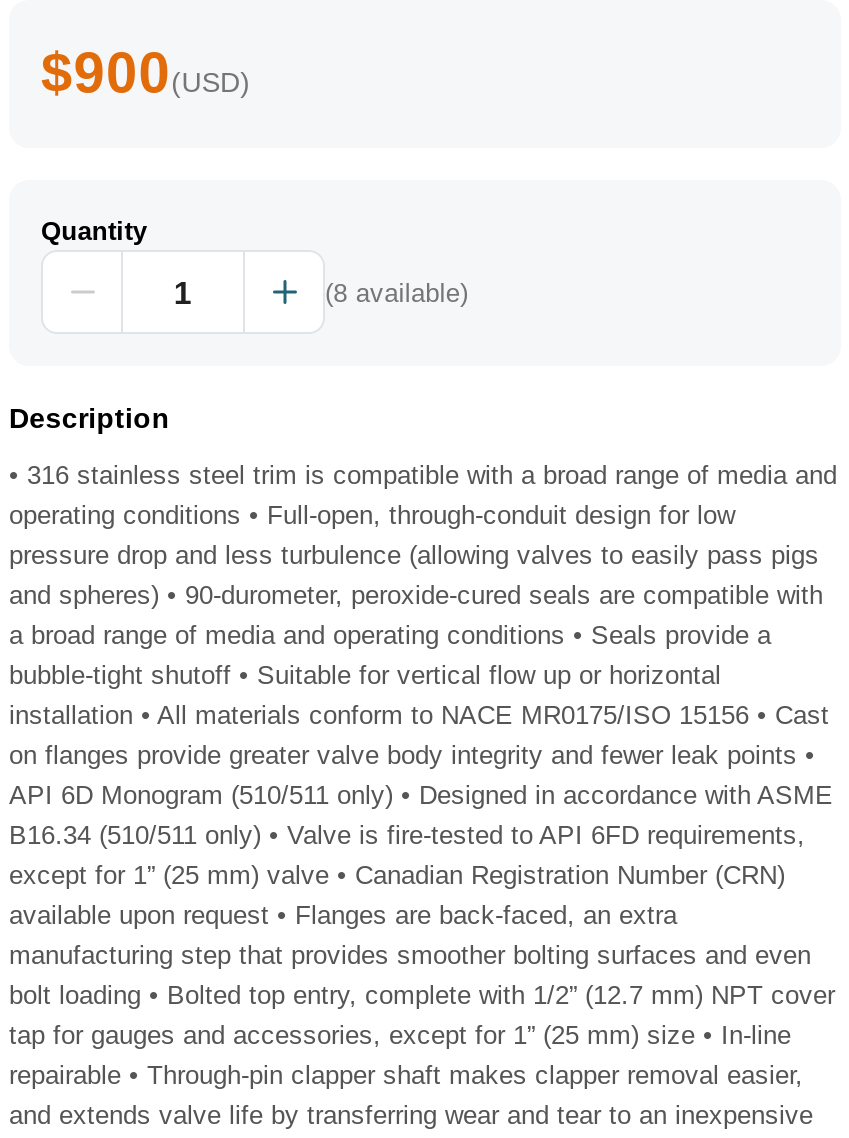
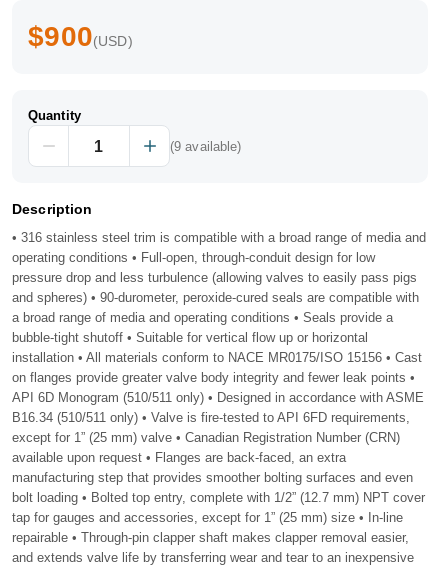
- (8 available)
+ (9 available)
